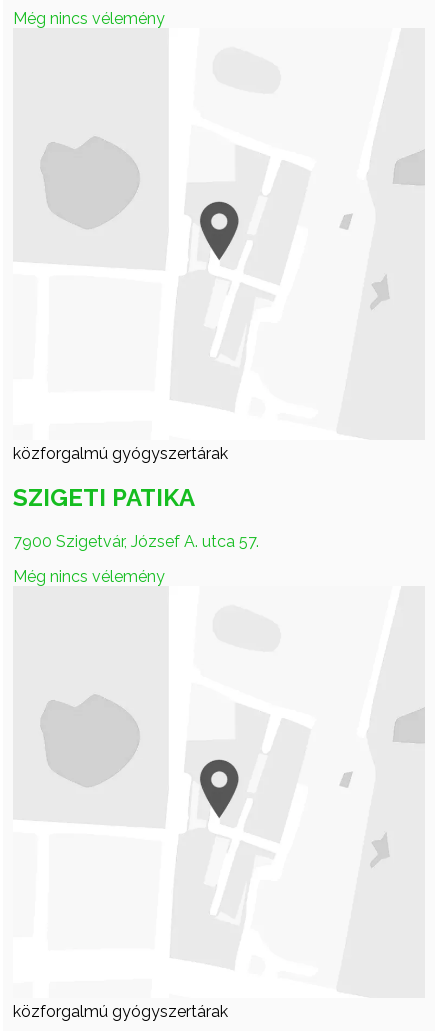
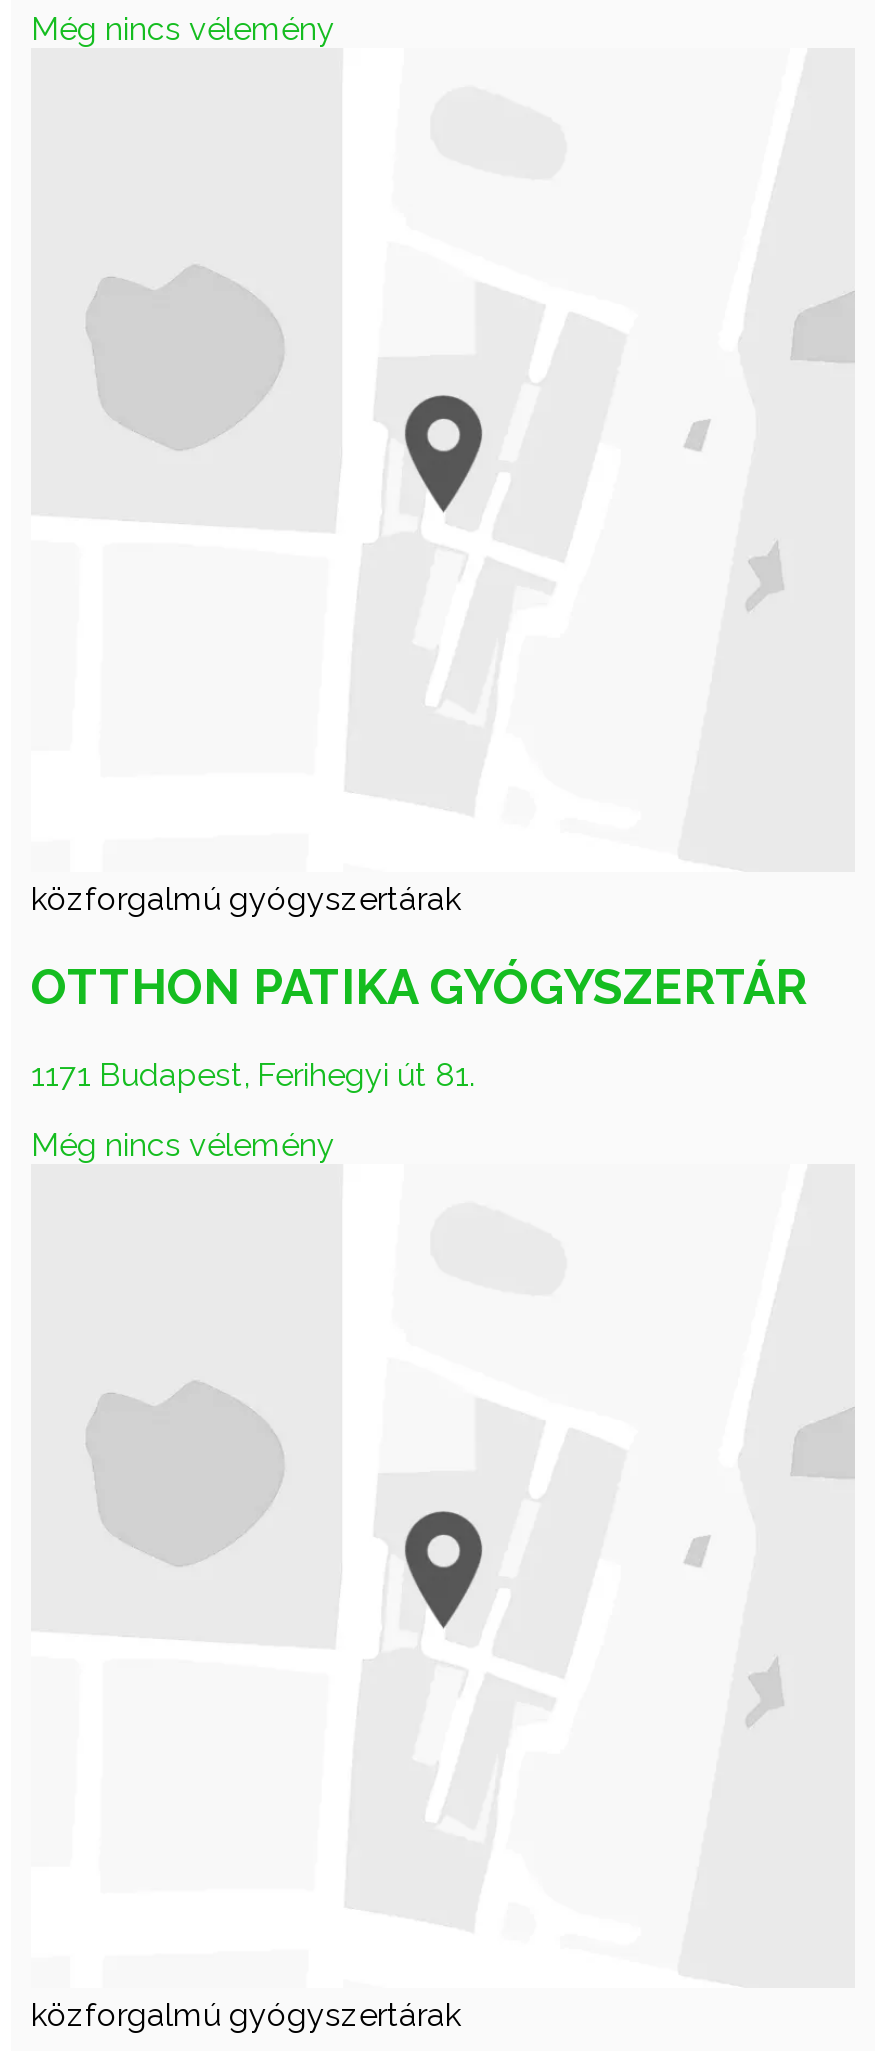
- SZIGETI PATIKA
+ OTTHON PATIKA GYÓGYSZERTÁR

- 7900 Szigetvár, József A. utca 57.
+ 1171 Budapest, Ferihegyi út 81.
